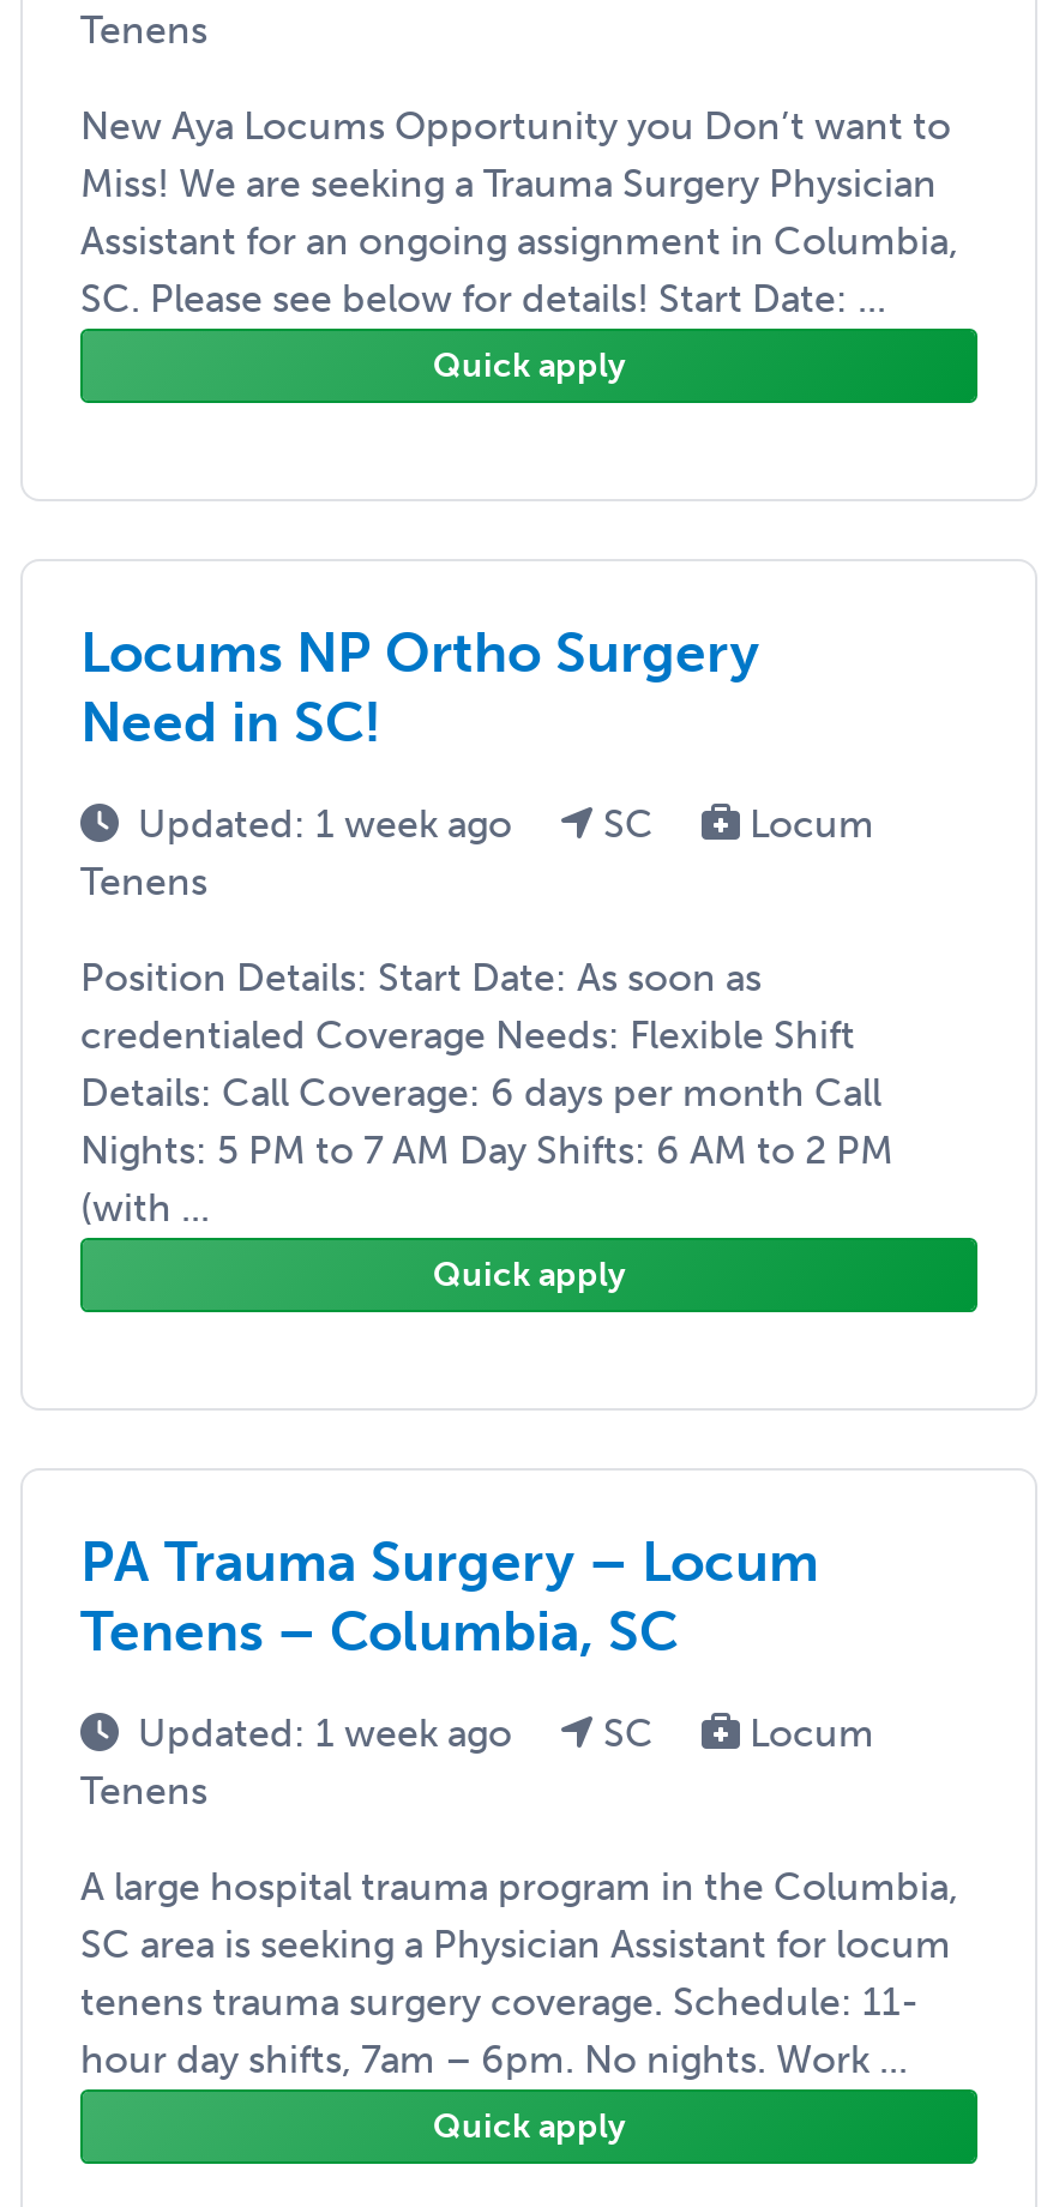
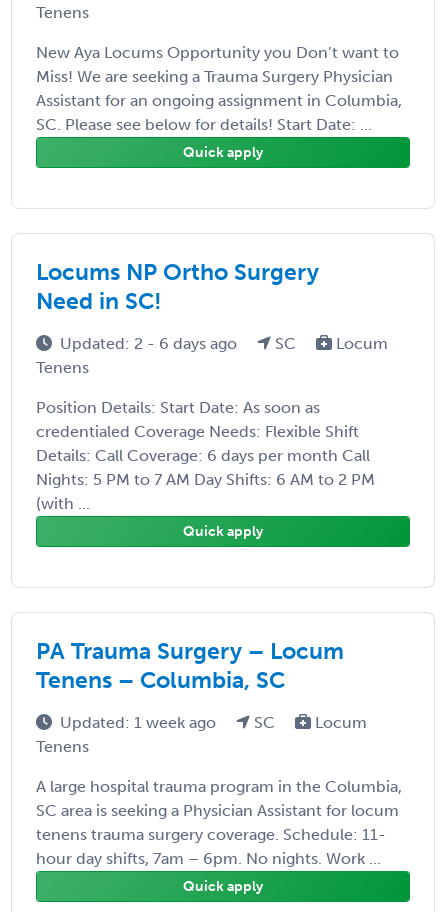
- Updated: 1 week ago
+ Updated: 2 - 6 days ago
